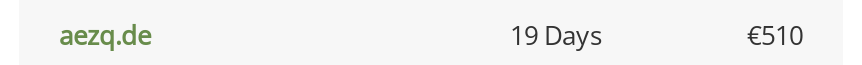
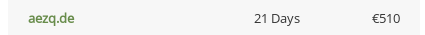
- 19 Days
+ 21 Days
